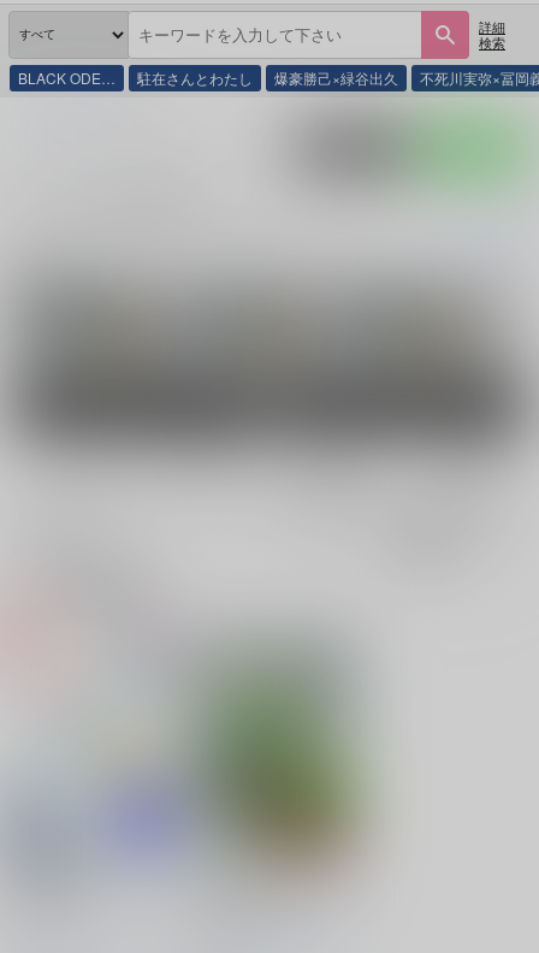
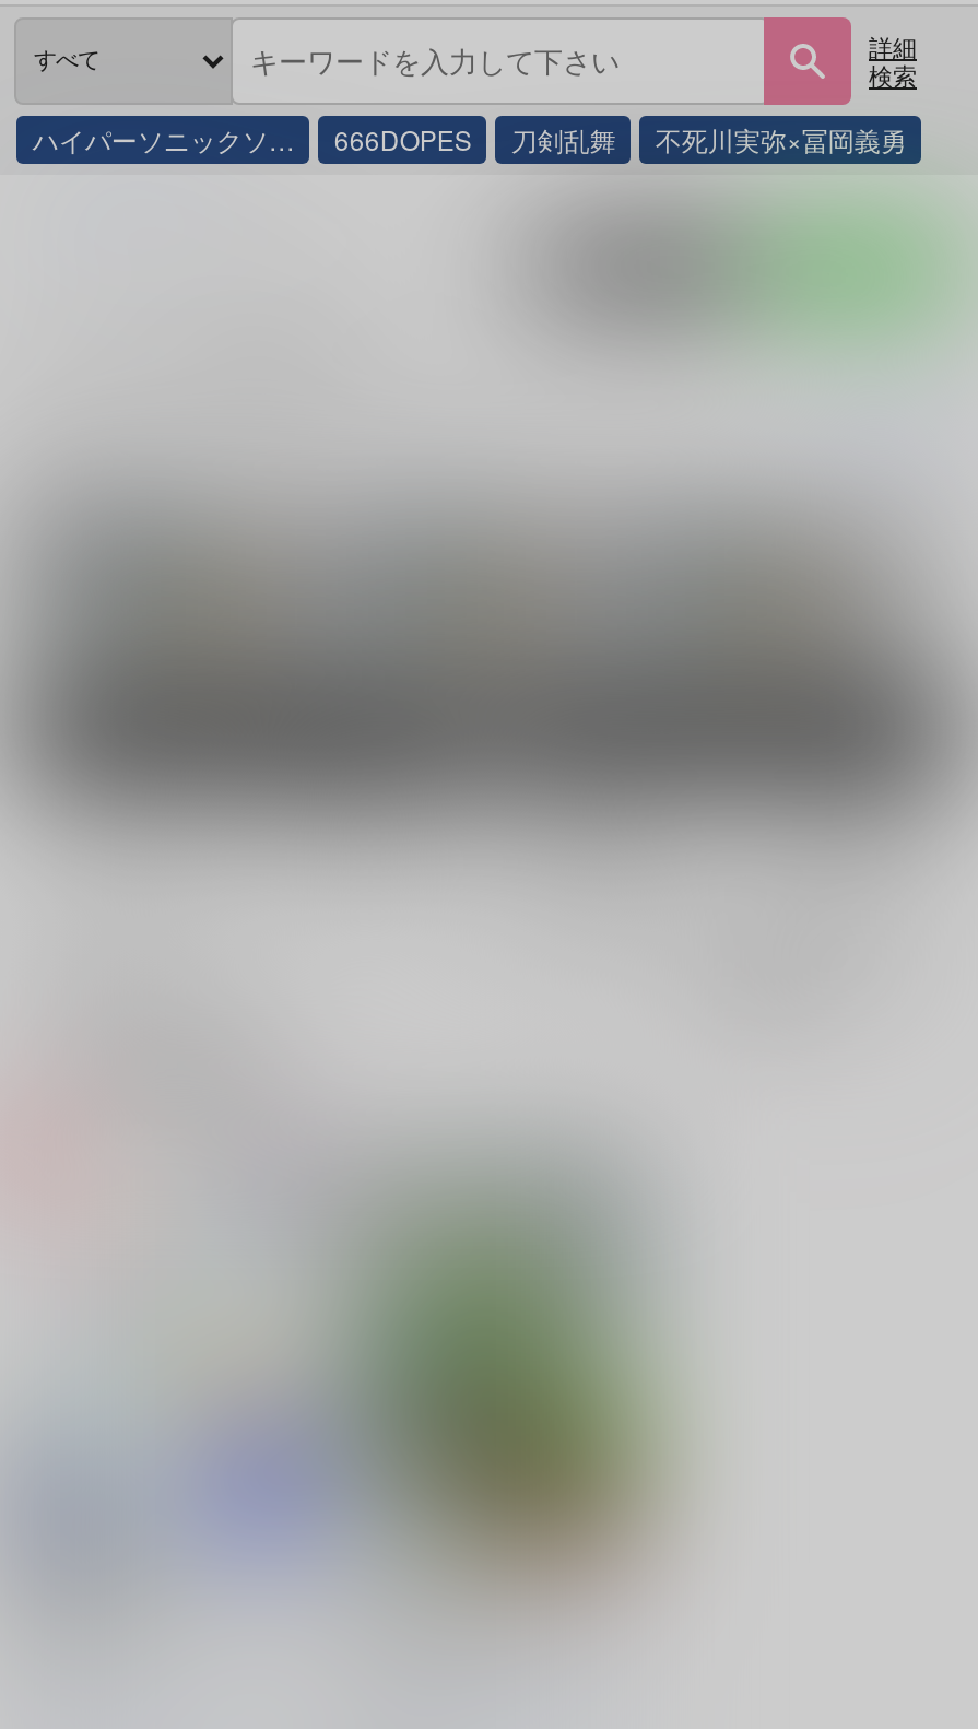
- BLACK ODE…
- 駐在さんとわたし
- 爆豪勝己×緑谷出久
+ ハイパーソニックソ…
+ 666DOPES
+ 刀剣乱舞
